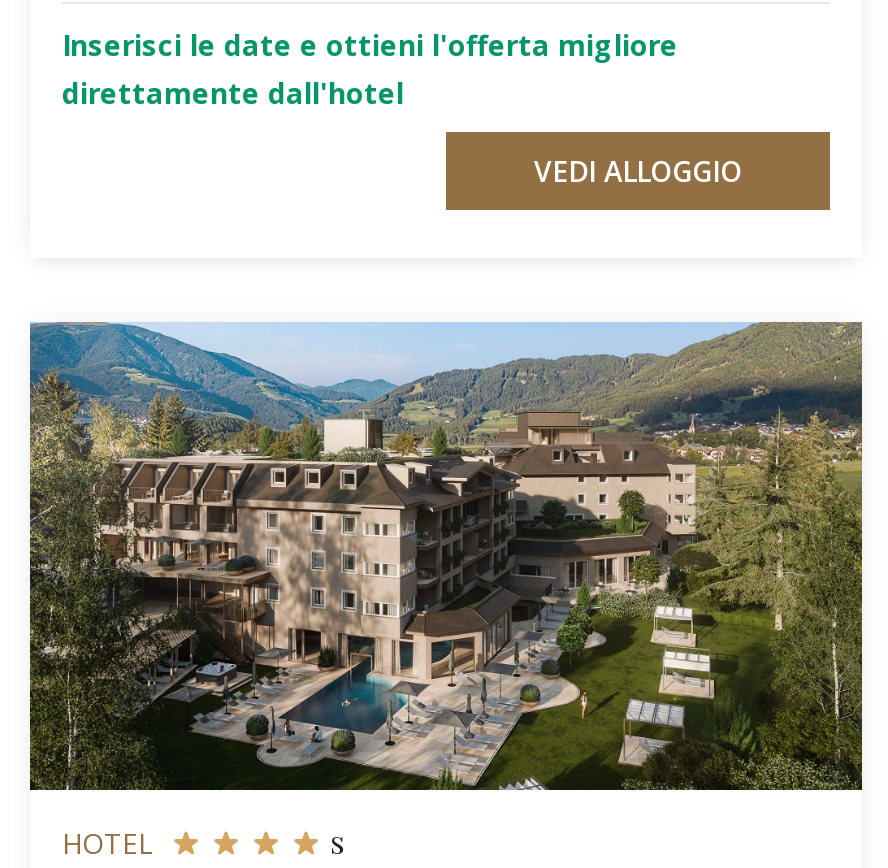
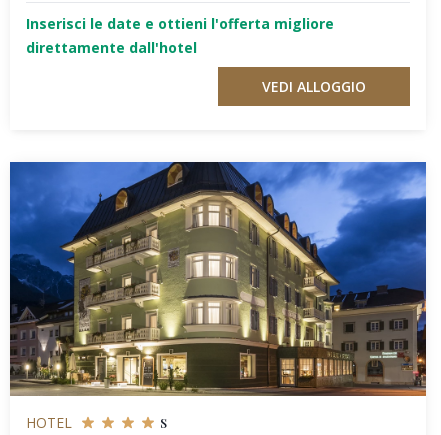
- [image]
+ [image]
